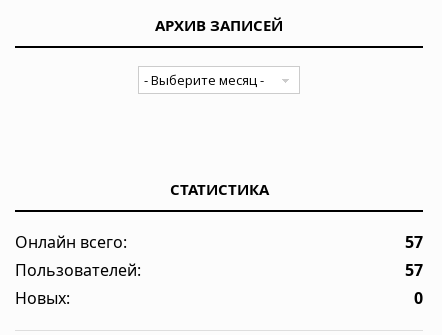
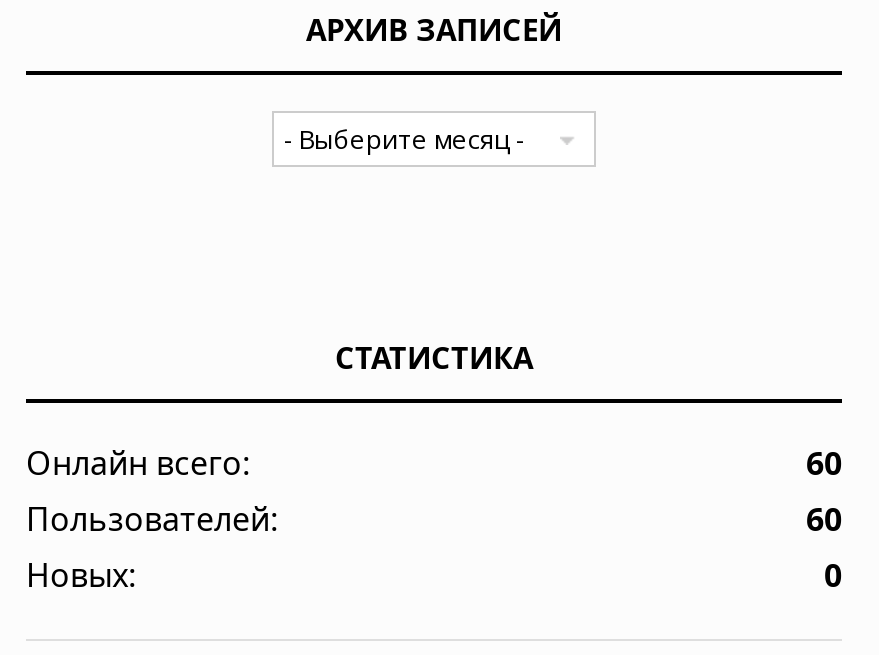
- 57
+ 60

- 57
+ 60
